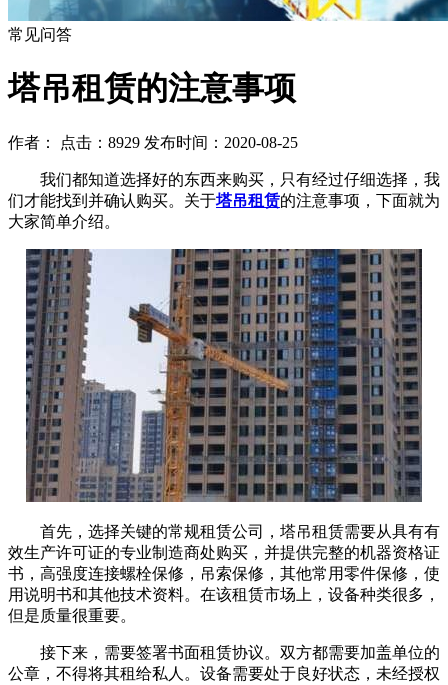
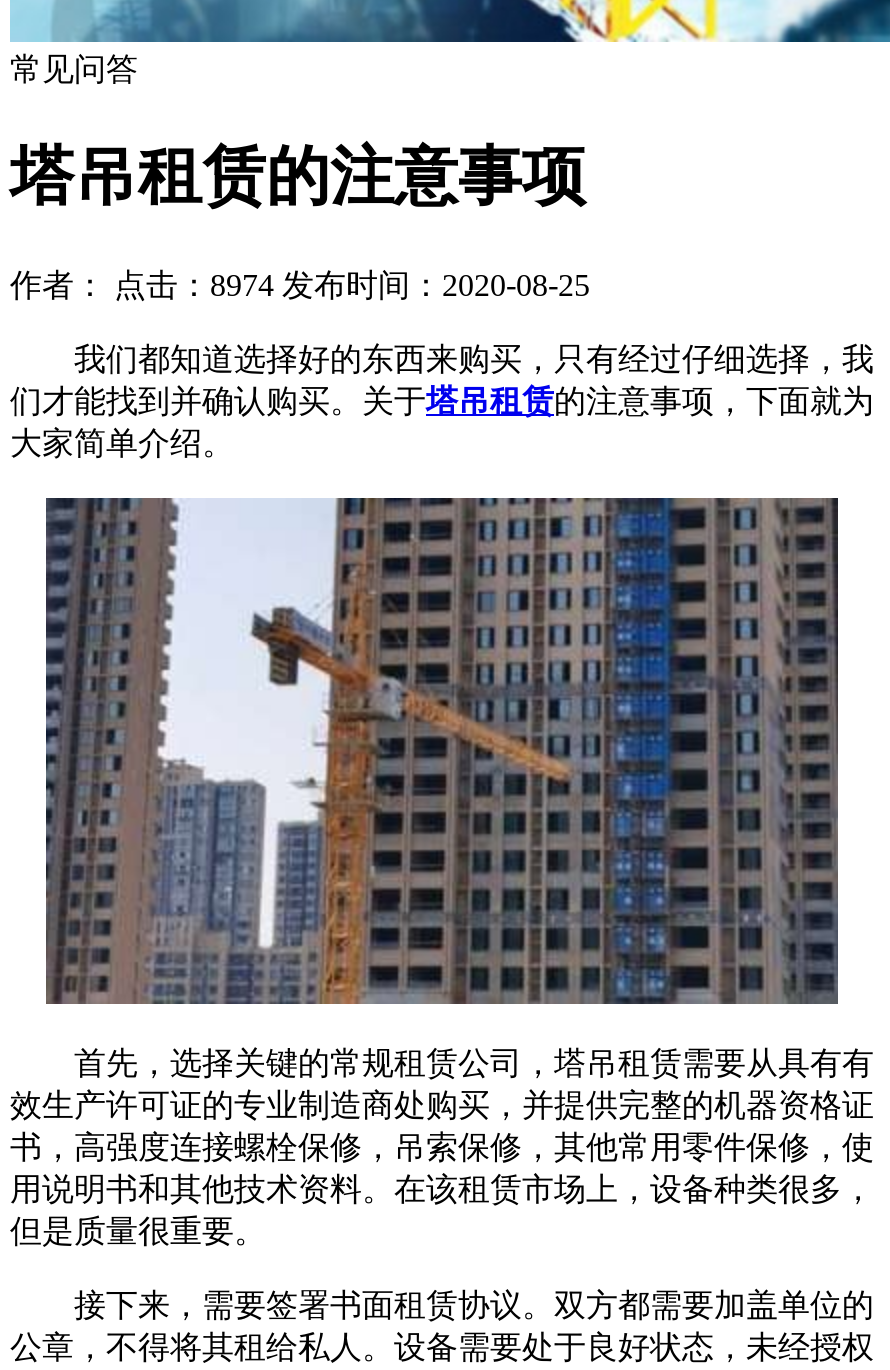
- 作者： 点击：8929 发布时间：2020-08-25
+ 作者： 点击：8974 发布时间：2020-08-25
